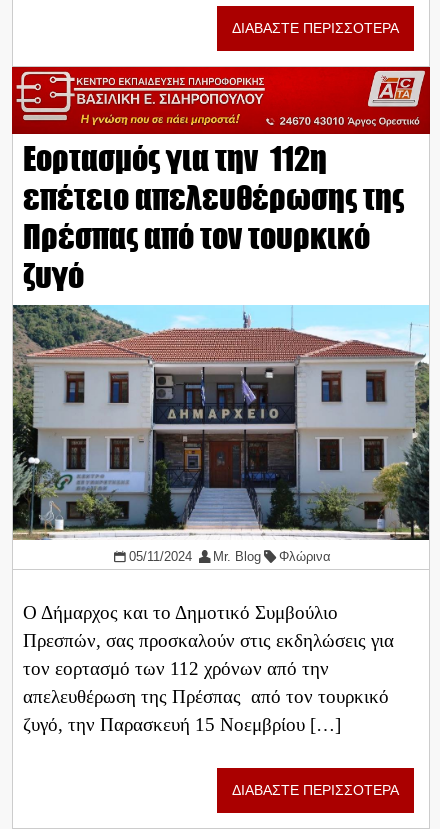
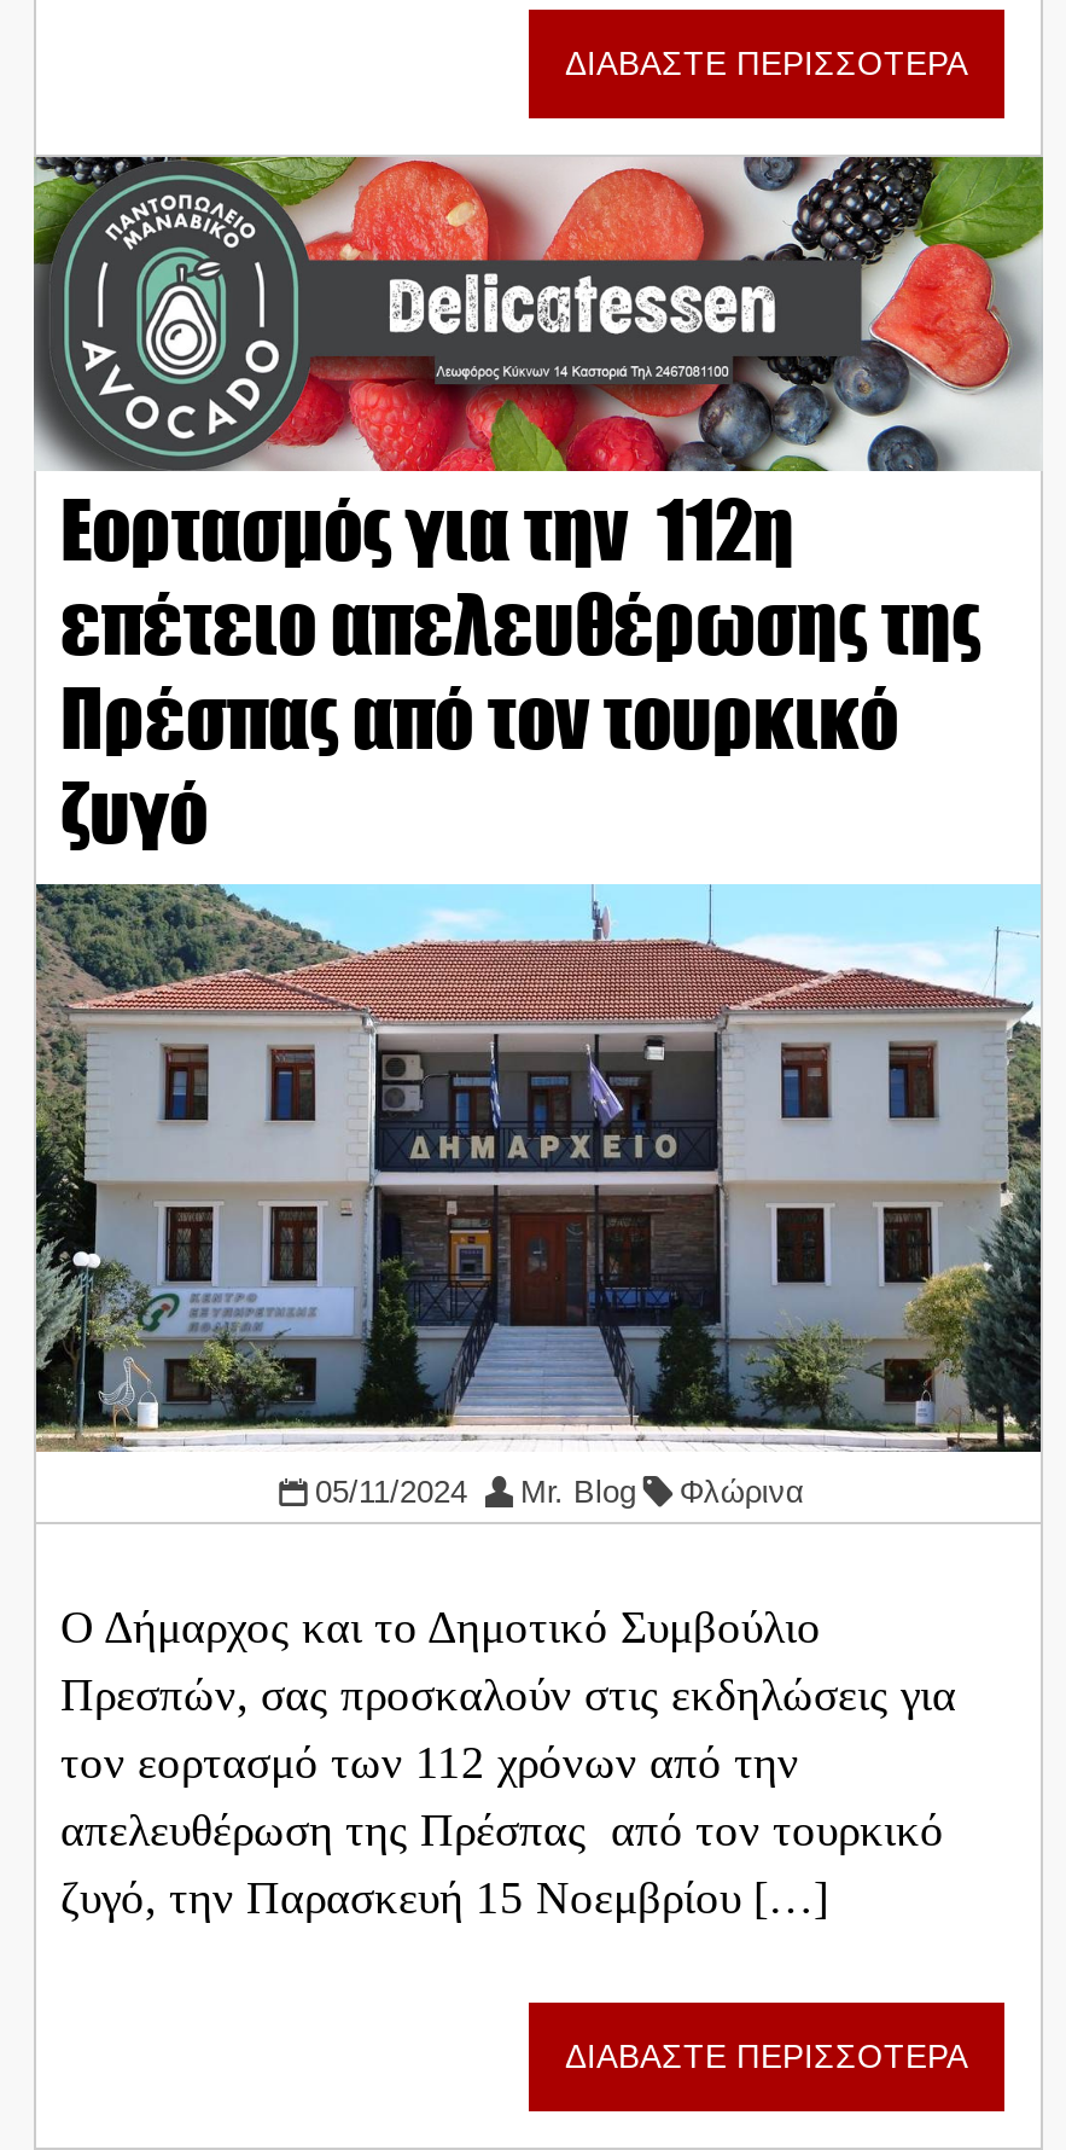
- [image]
+ [image]
